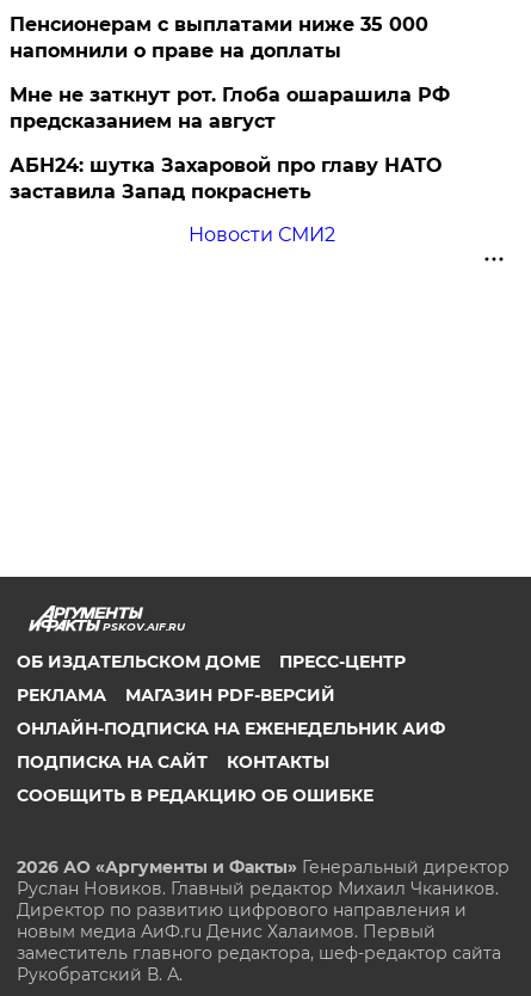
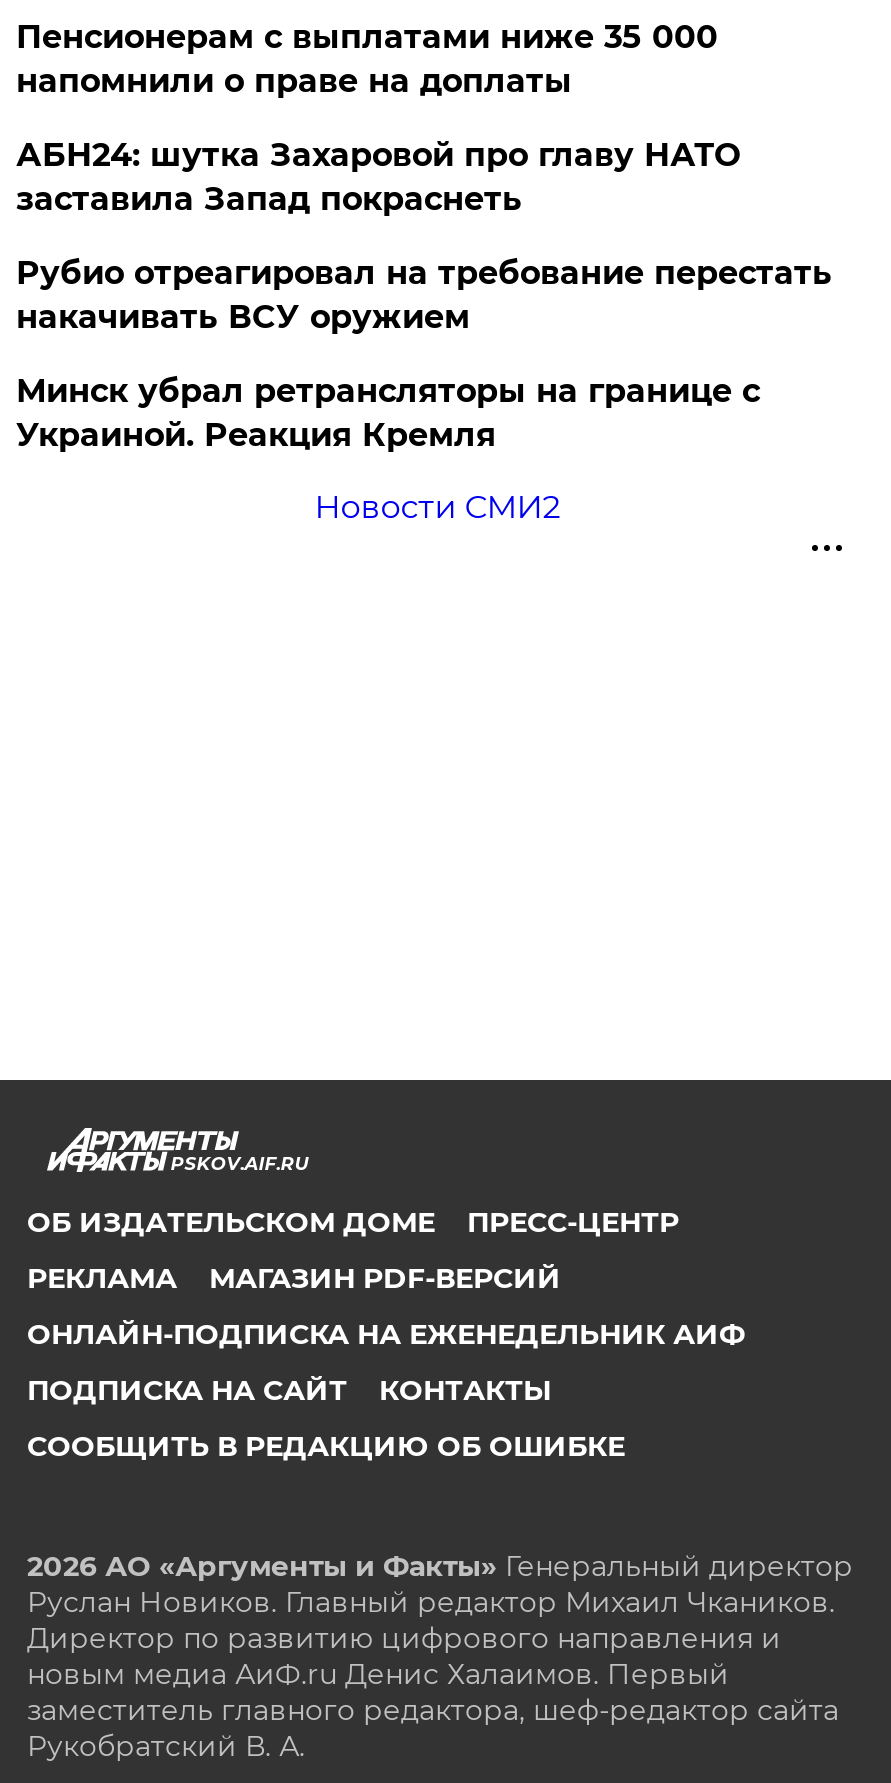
- Мне не заткнут рот. Глоба ошарашила РФ
- предсказанием на август

moved up: АБН24: шутка Захаровой про главу НАТО | заставила Запад покраснеть

+ Рубио отреагировал на требование перестать
+ накачивать ВСУ оружием
+ Минск убрал ретрансляторы на границе с
+ Украиной. Реакция Кремля
